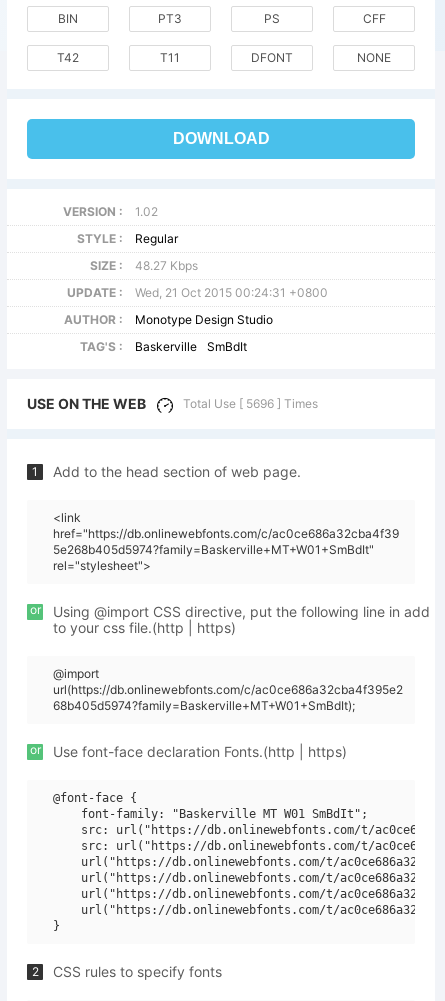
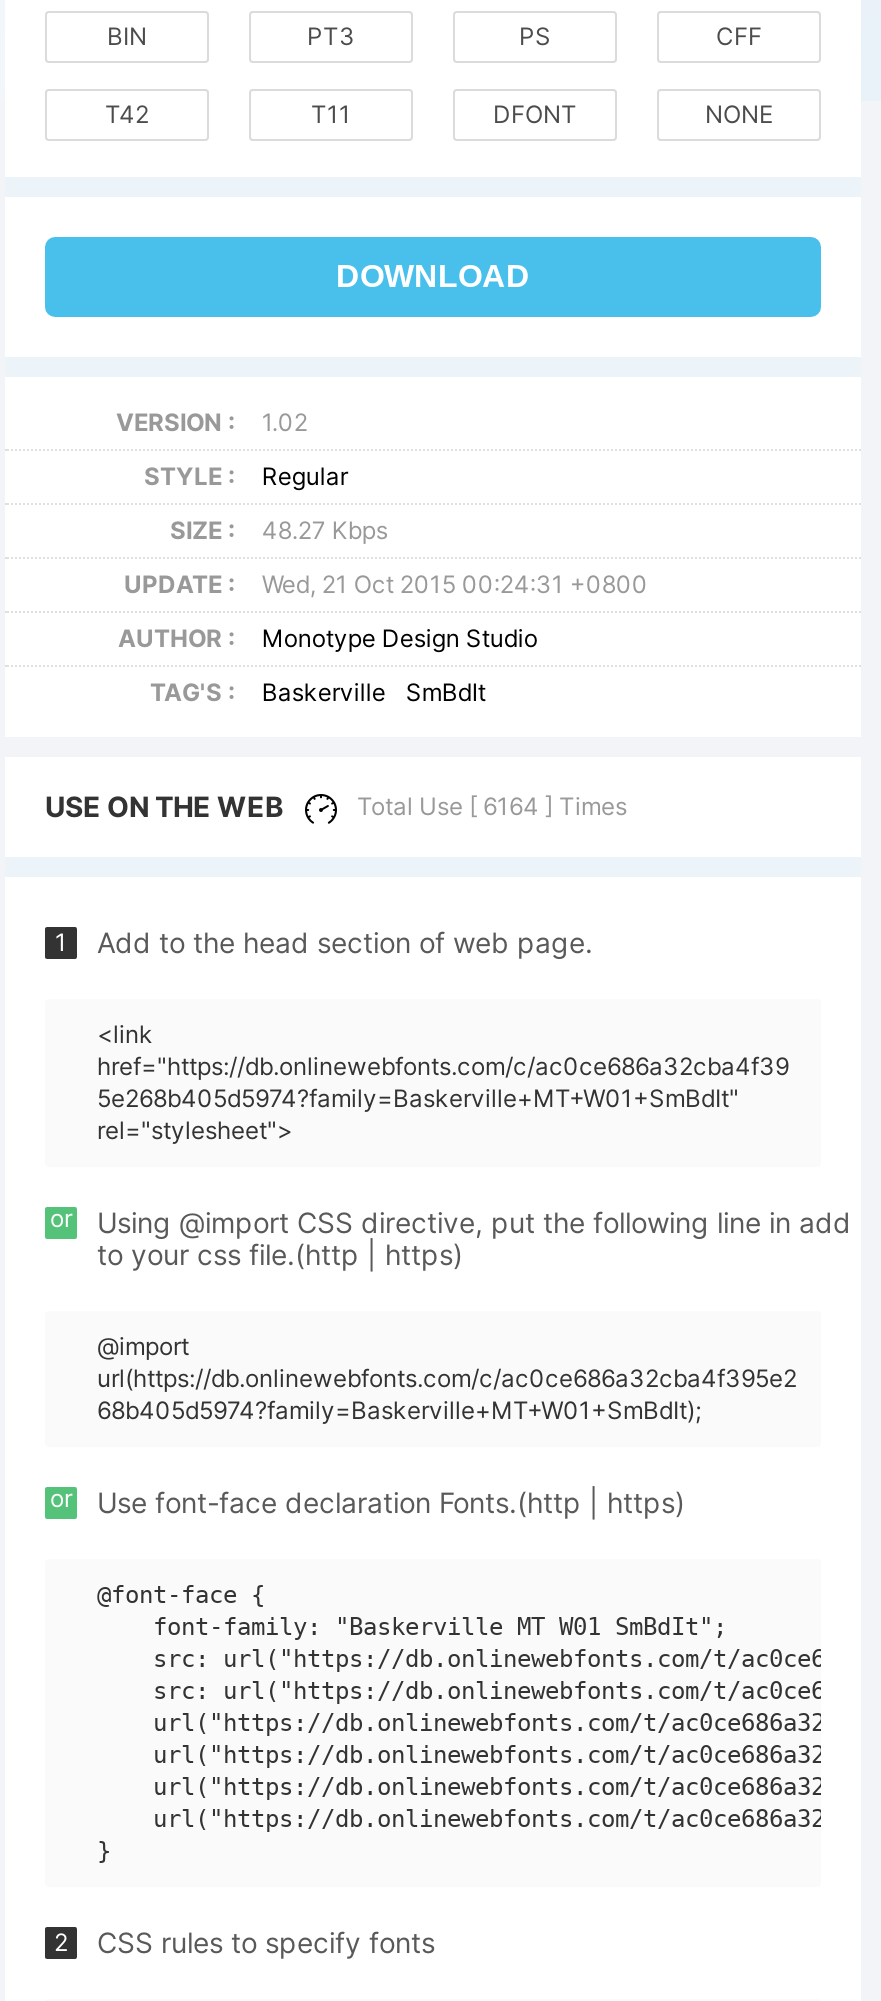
- Total Use [ 5696 ] Times
+ Total Use [ 6164 ] Times
